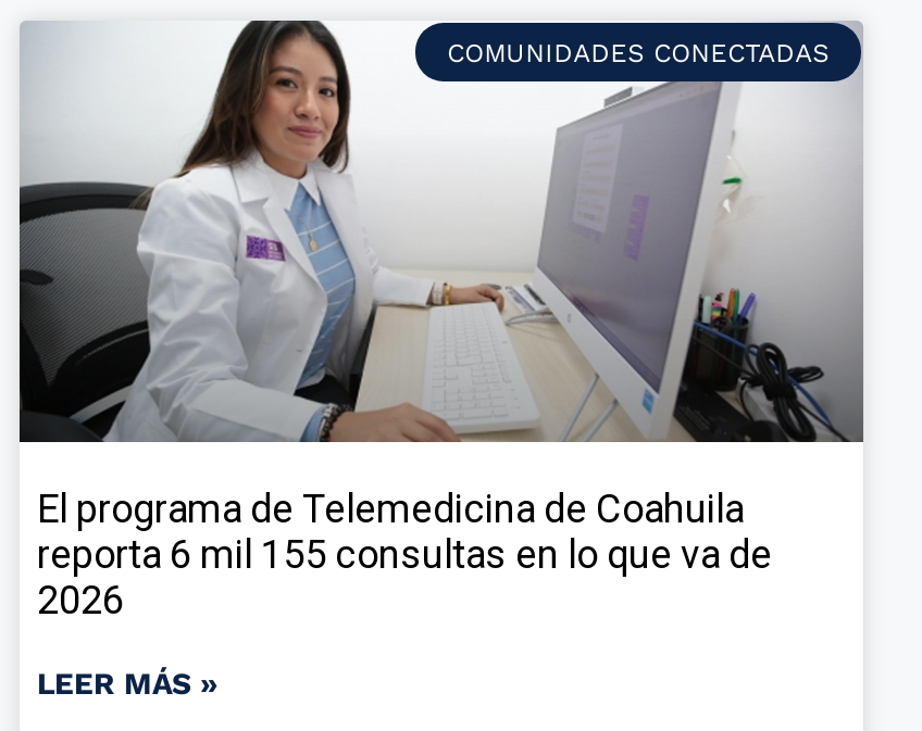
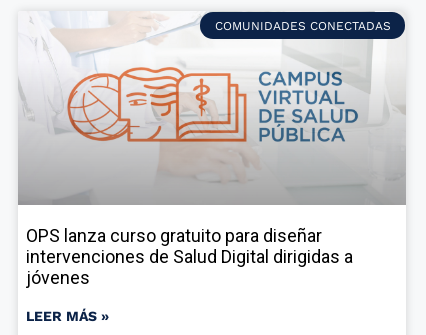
- [image]
- El programa de Telemedicina de Coahuila
- reporta 6 mil 155 consultas en lo que va de
- 2026
+ [image]
+ OPS lanza curso gratuito para diseñar
+ intervenciones de Salud Digital dirigidas a
+ jóvenes
